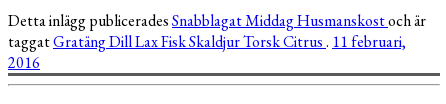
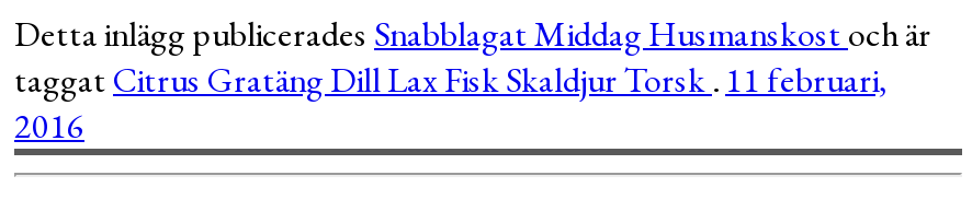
- taggat GratängDill LaxFisk Skaldjur TorskCitrus. 11 februari,
+ taggat CitrusGratäng DillLax Fisk SkaldjurTorsk. 11 februari,
